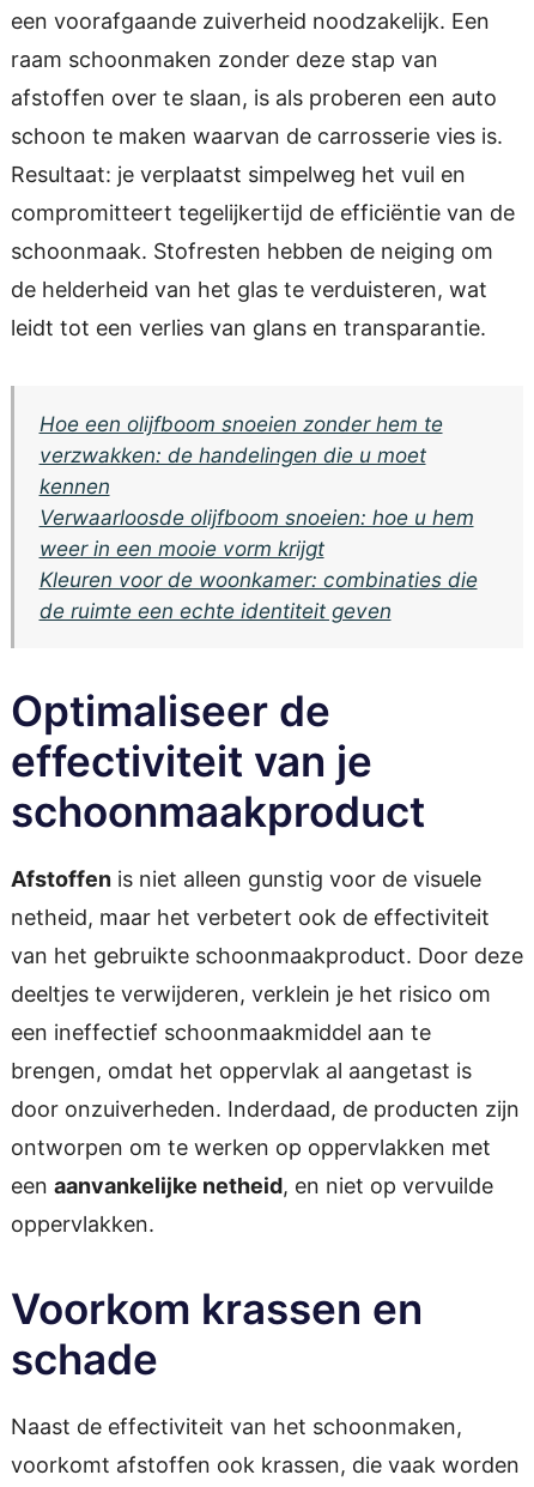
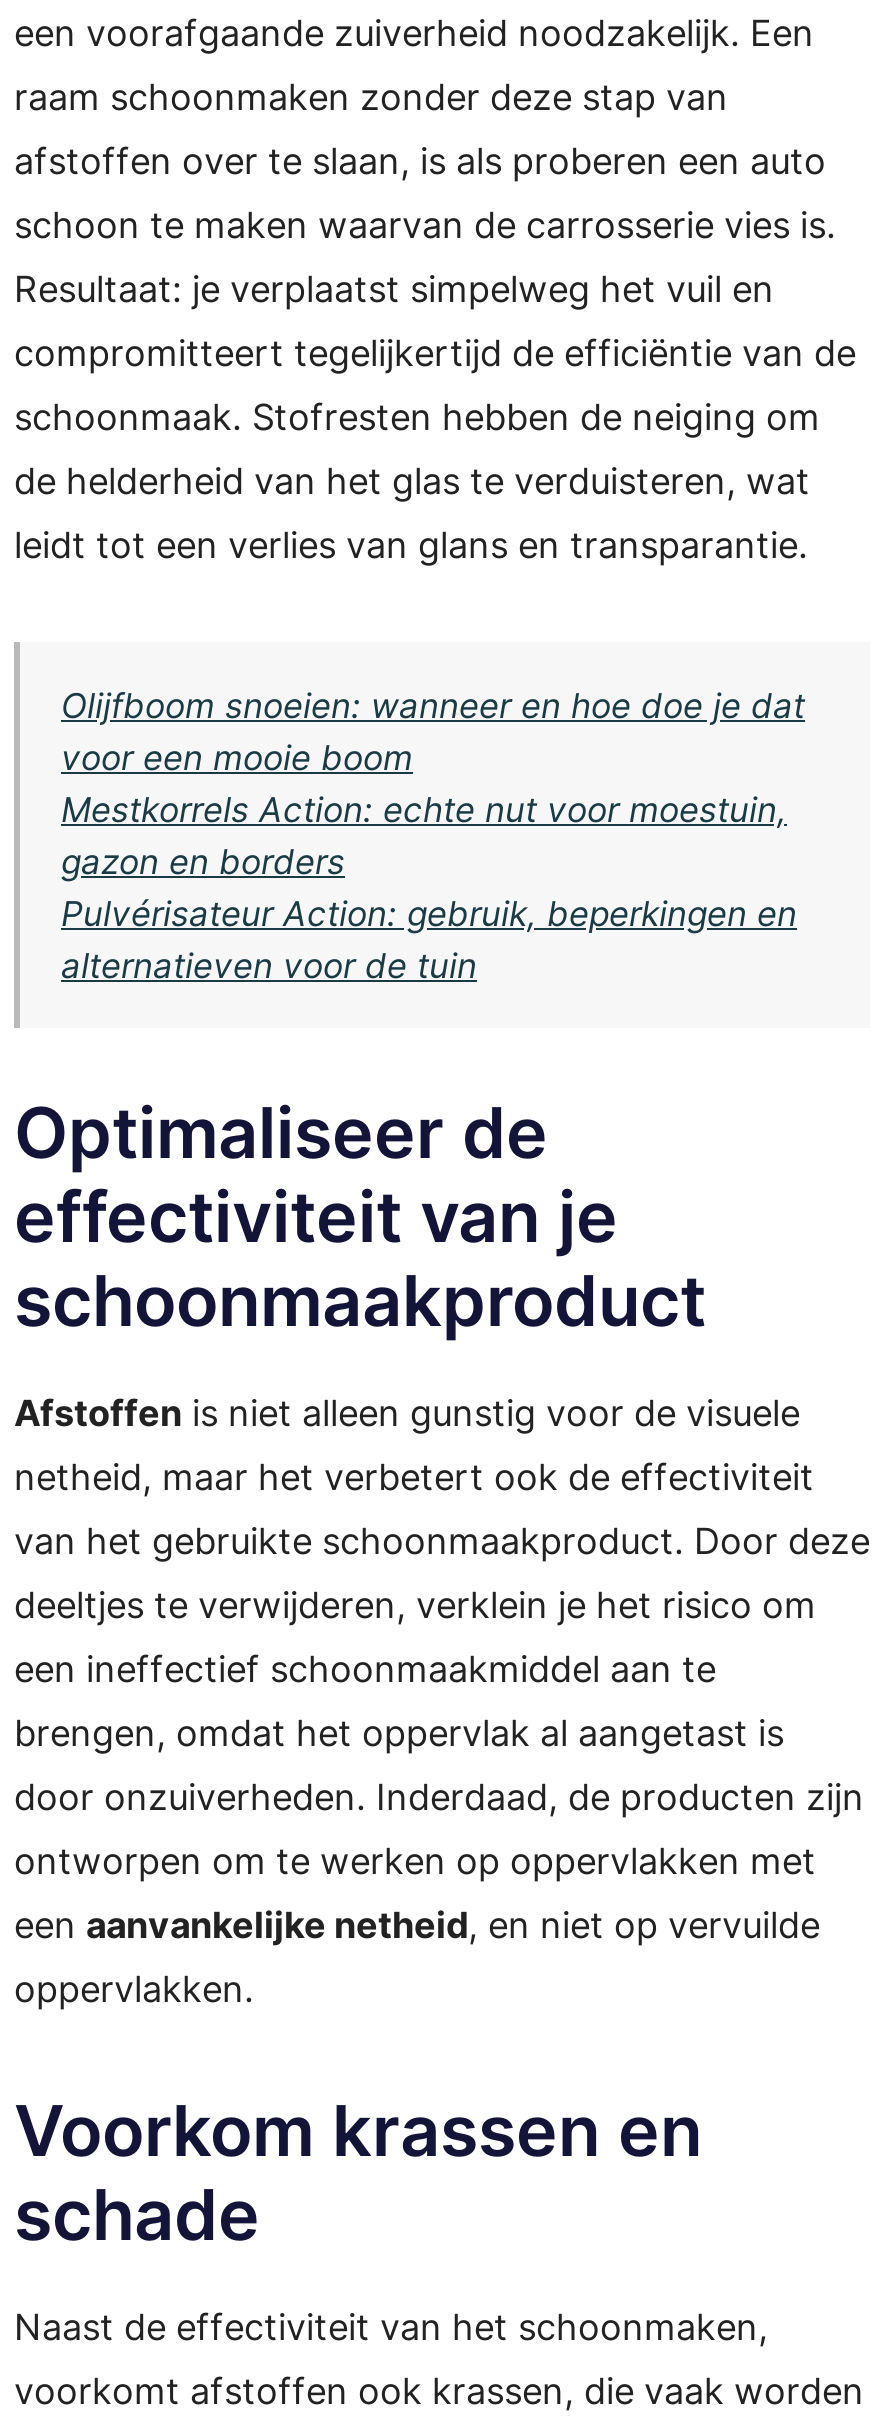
- Hoe een olijfboom snoeien zonder hem te
- verzwakken: de handelingen die u moet
- kennen
- Verwaarloosde olijfboom snoeien: hoe u hem
- weer in een mooie vorm krijgt
- Kleuren voor de woonkamer: combinaties die
- de ruimte een echte identiteit geven
+ Olijfboom snoeien: wanneer en hoe doe je dat
+ voor een mooie boom
+ Mestkorrels Action: echte nut voor moestuin,
+ gazon en borders
+ Pulvérisateur Action: gebruik, beperkingen en
+ alternatieven voor de tuin
